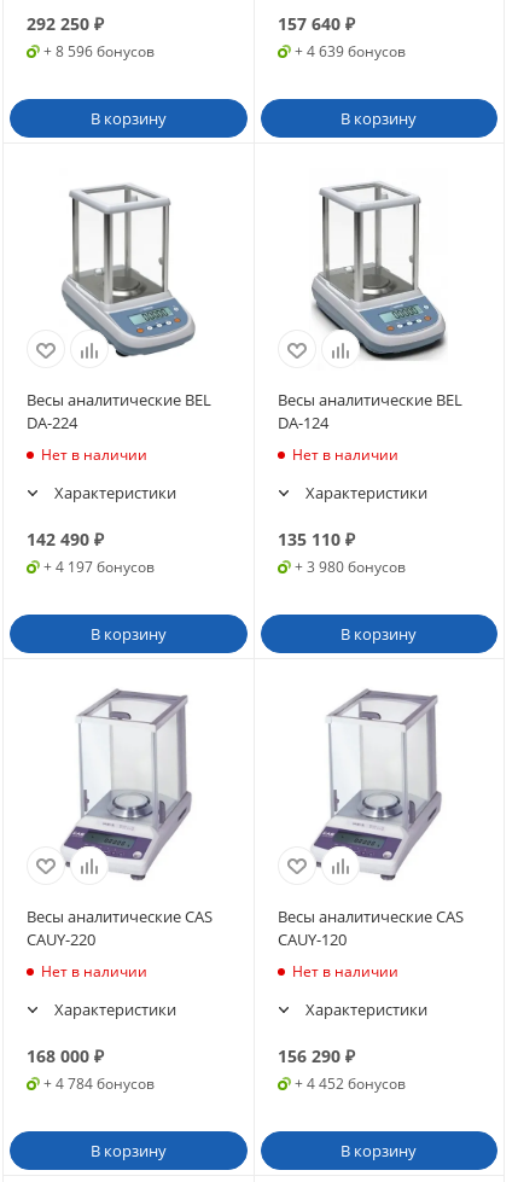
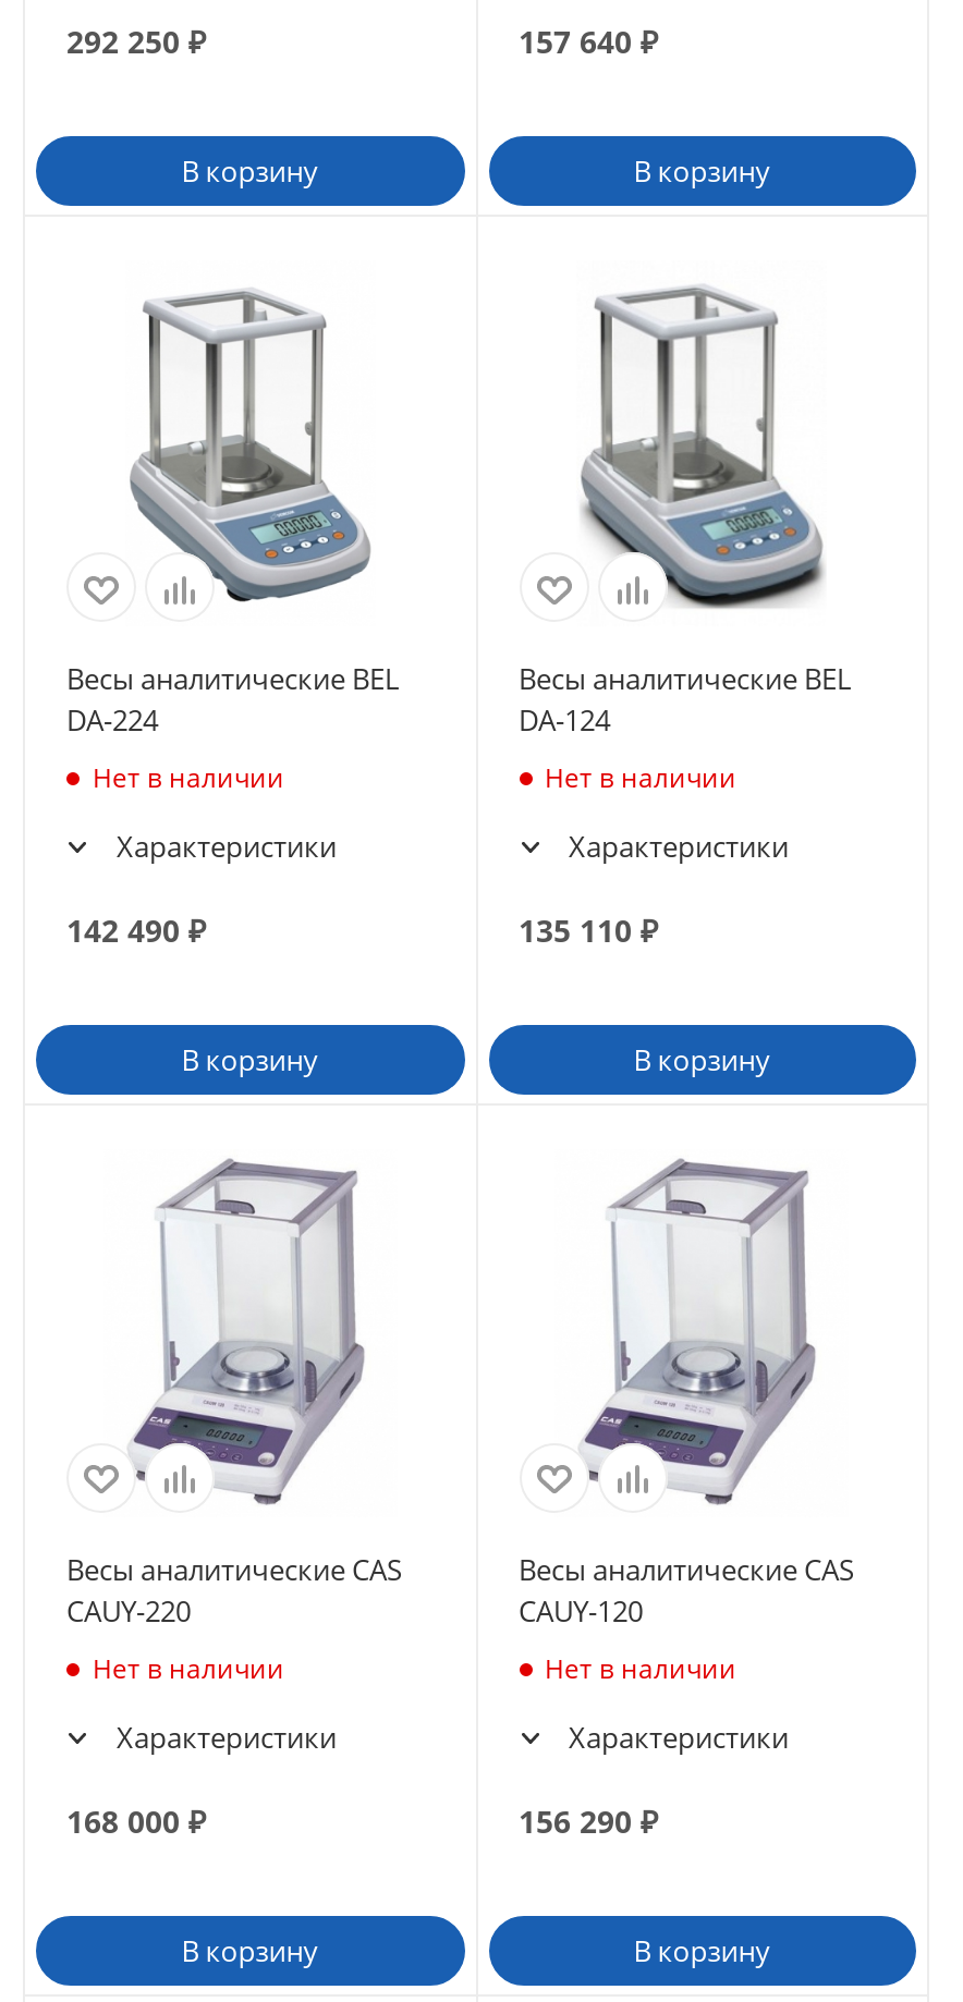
- + 8 596 бонусов

- + 4 639 бонусов

- + 4 197 бонусов

- + 3 980 бонусов

- + 4 784 бонусов

- + 4 452 бонусов
